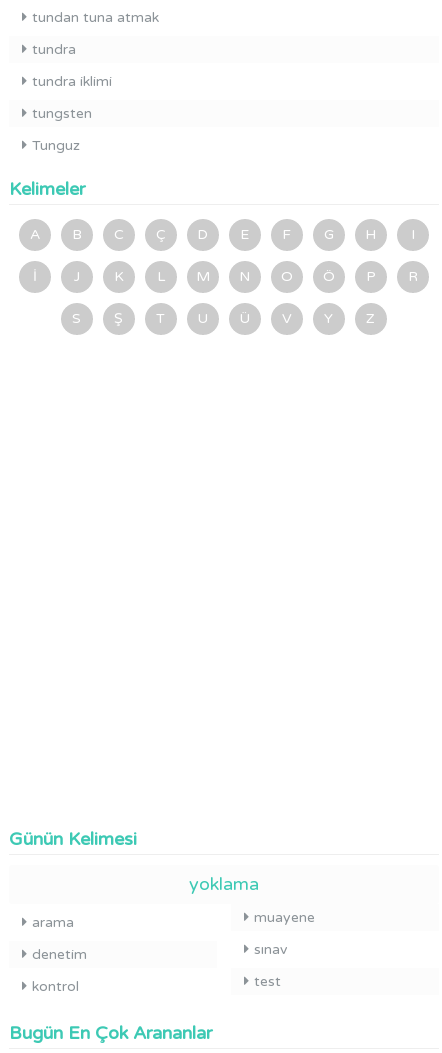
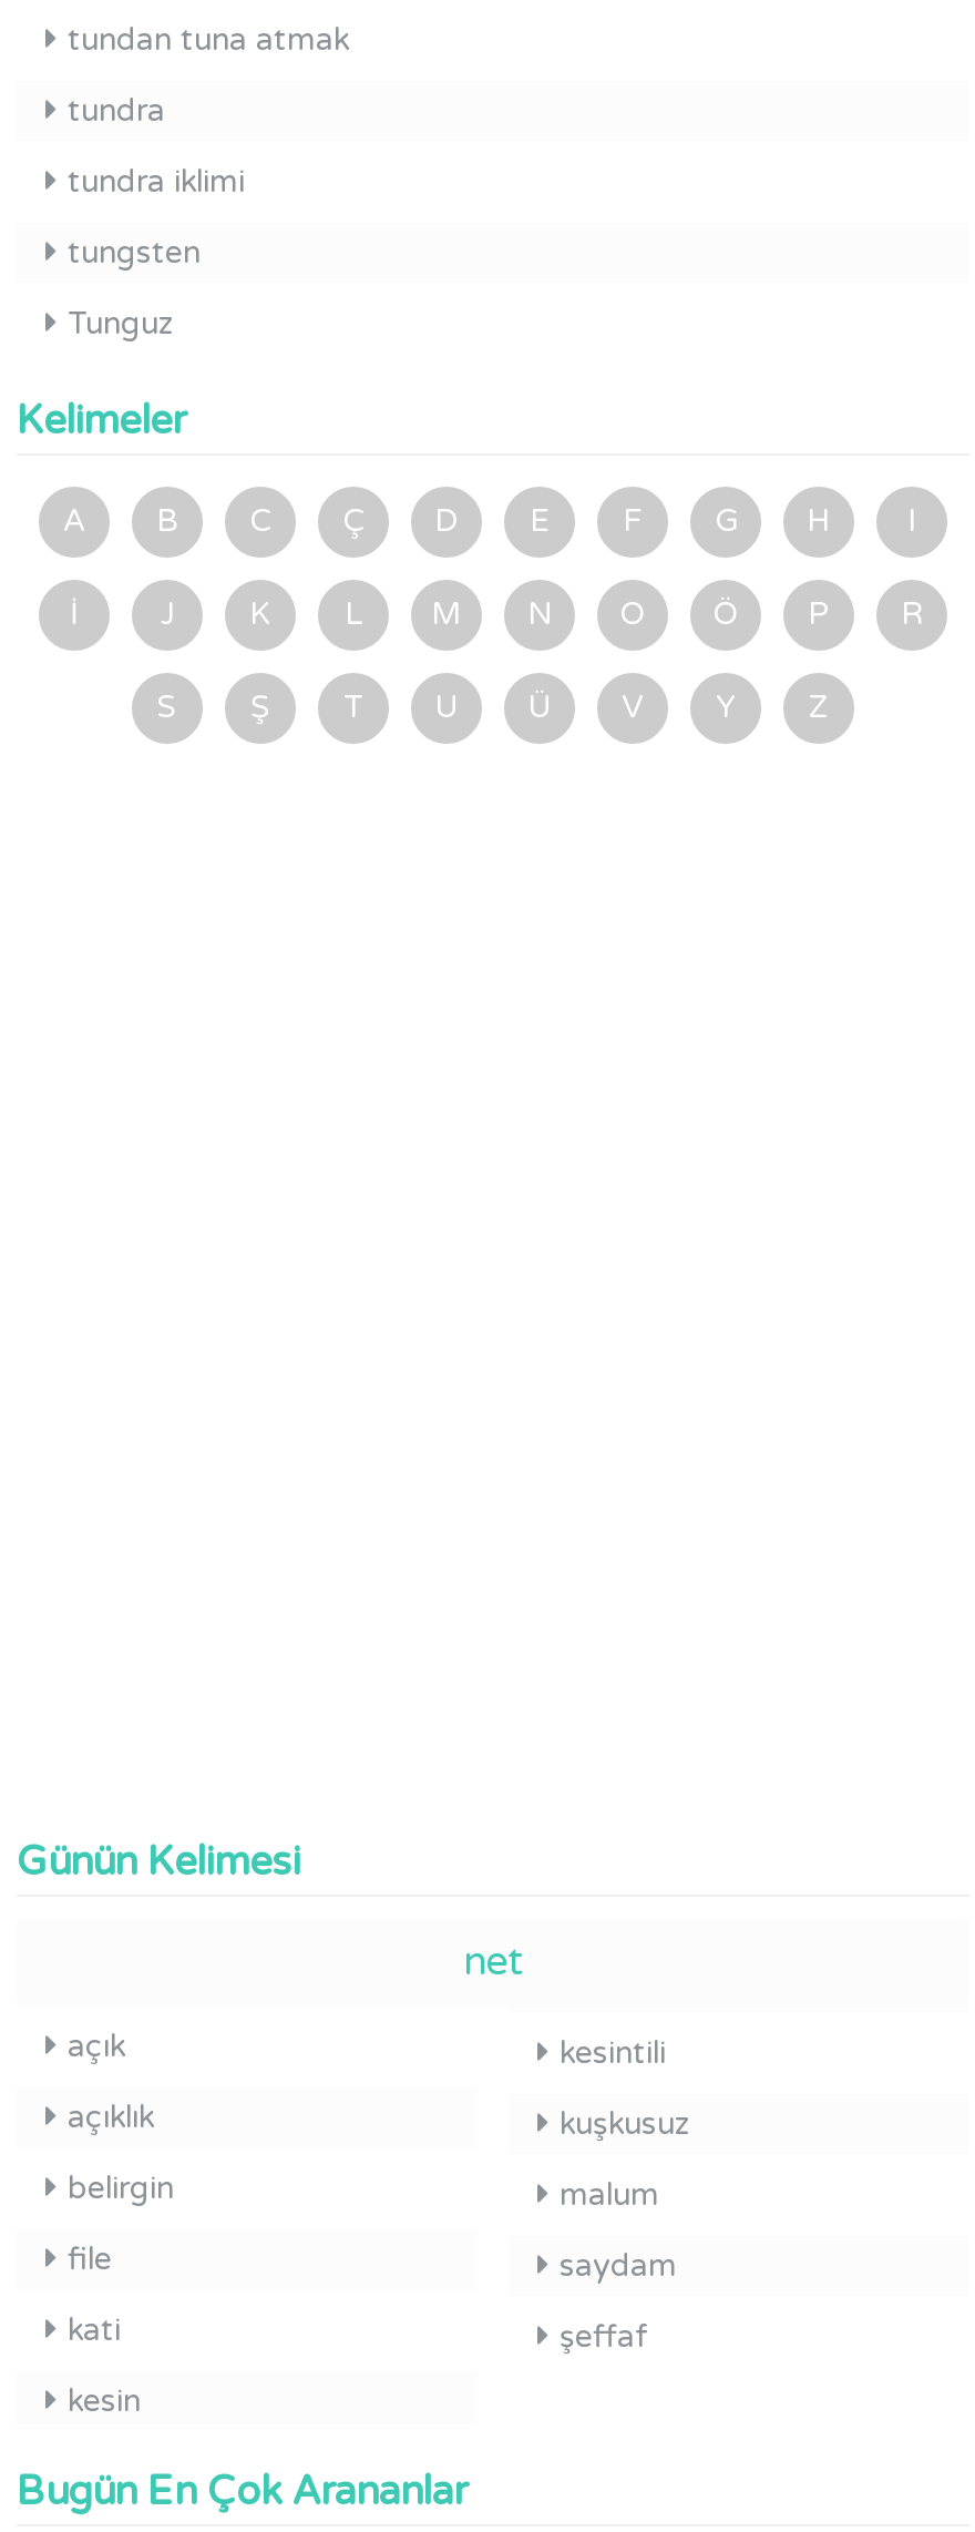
- yoklama
- arama
- denetim
- kontrol
+ net
+ açık
+ açıklık
+ belirgin
+ file
+ kati
+ kesin

- muayene
- sınav
- test
+ kesintili
+ kuşkusuz
+ malum
+ saydam
+ şeffaf
